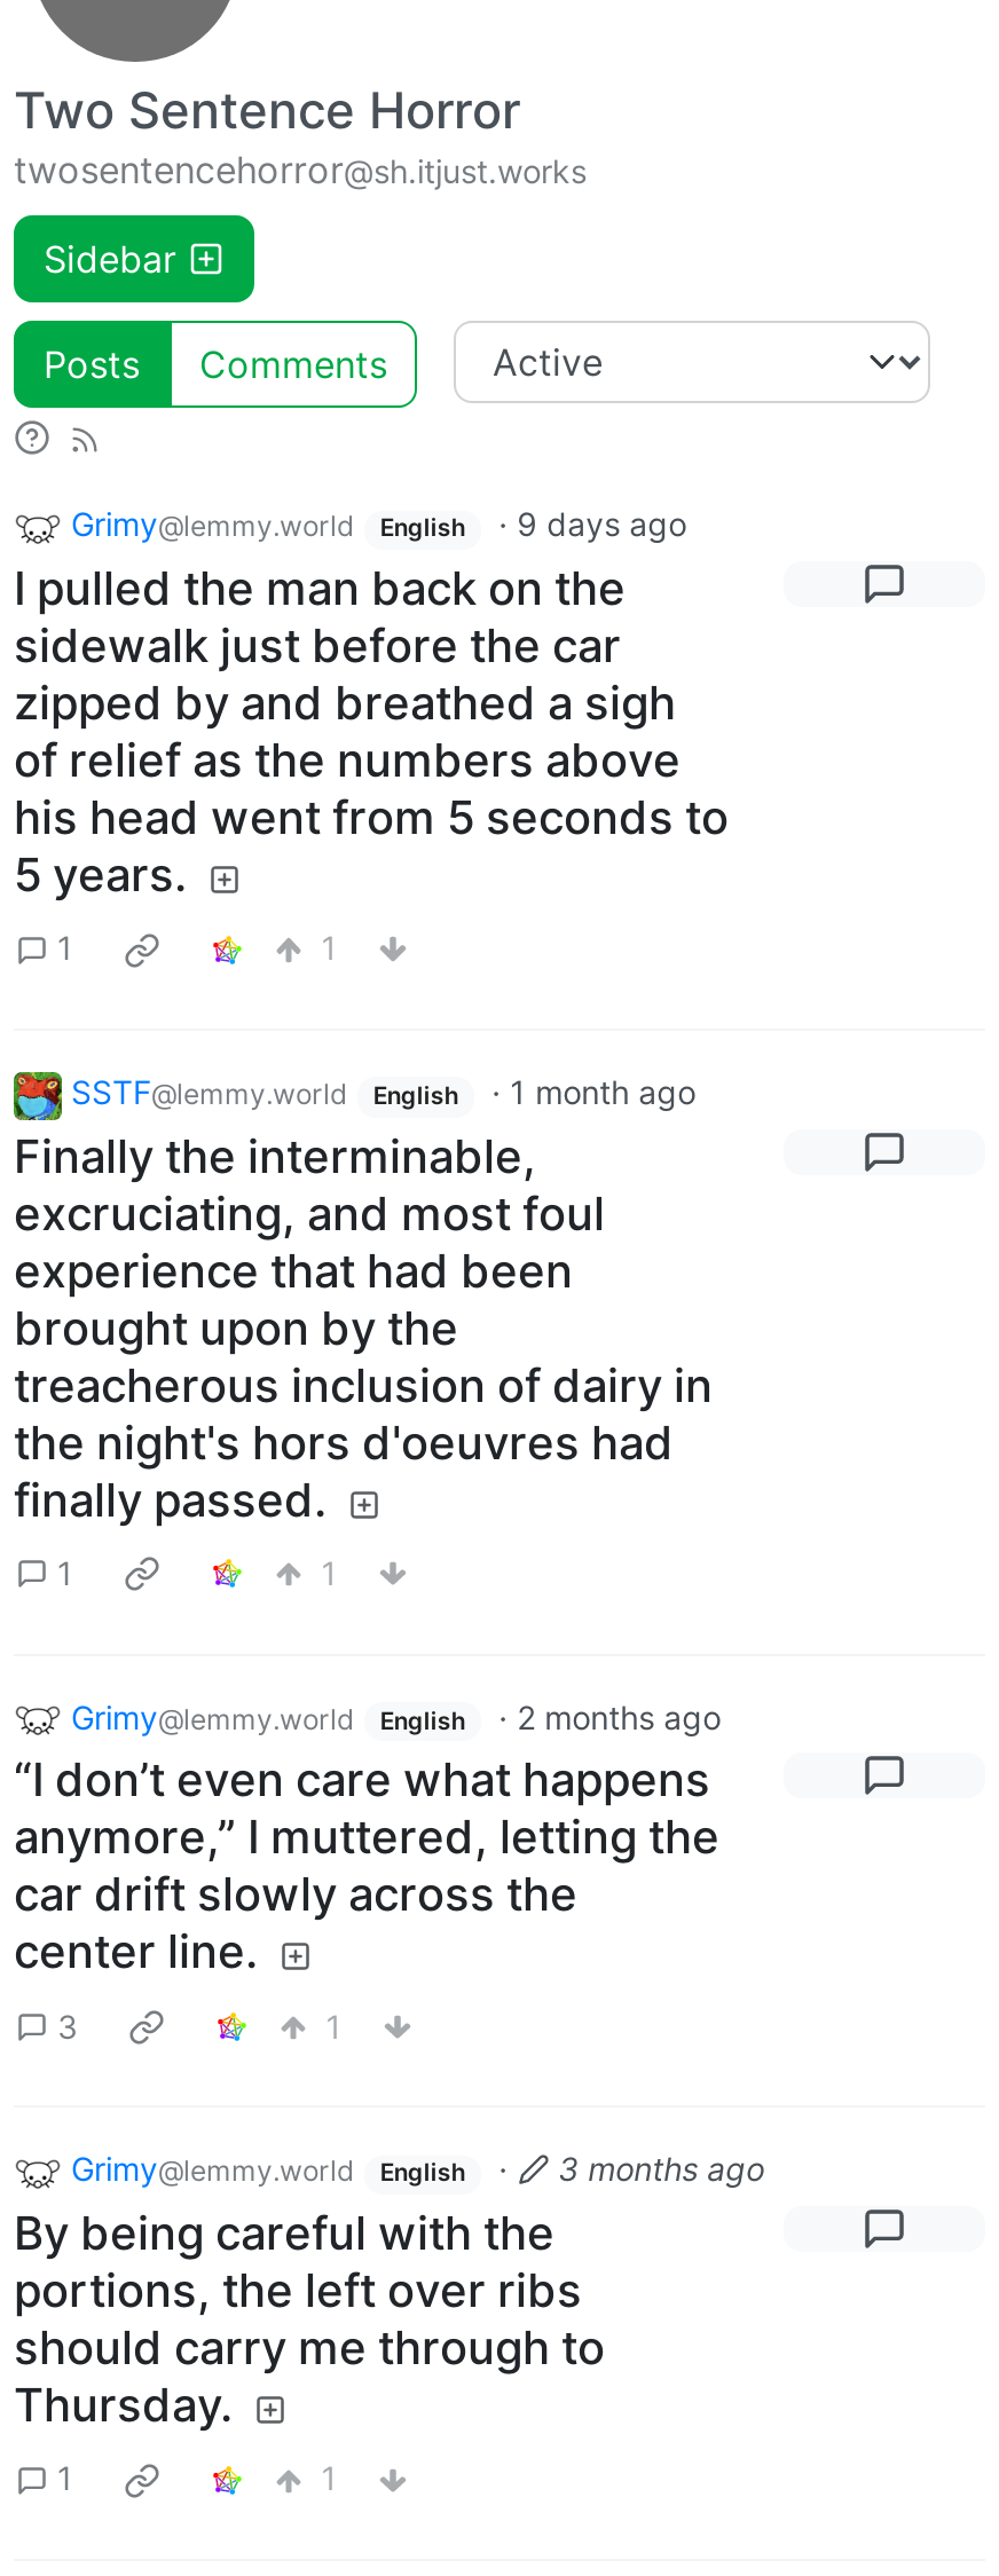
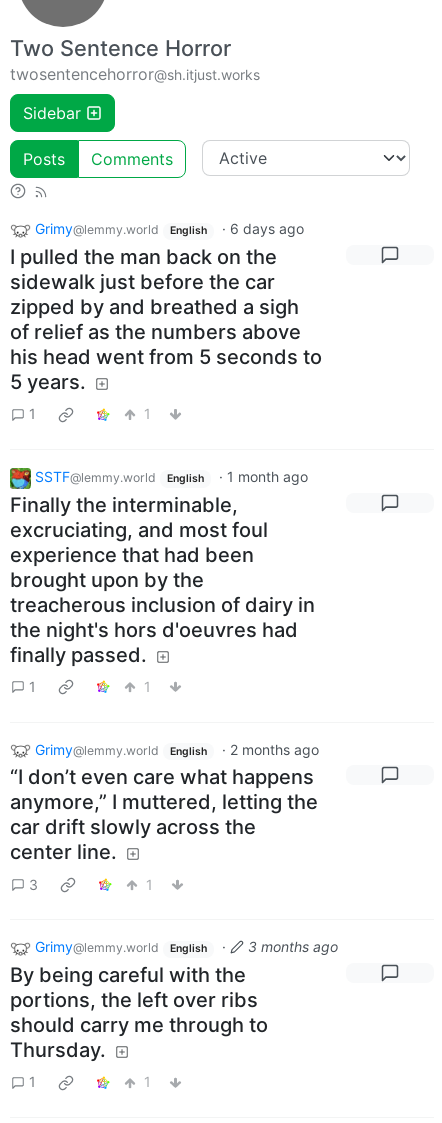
- Grimy@lemmy.world English · 9 days ago
+ Grimy@lemmy.world English · 6 days ago
